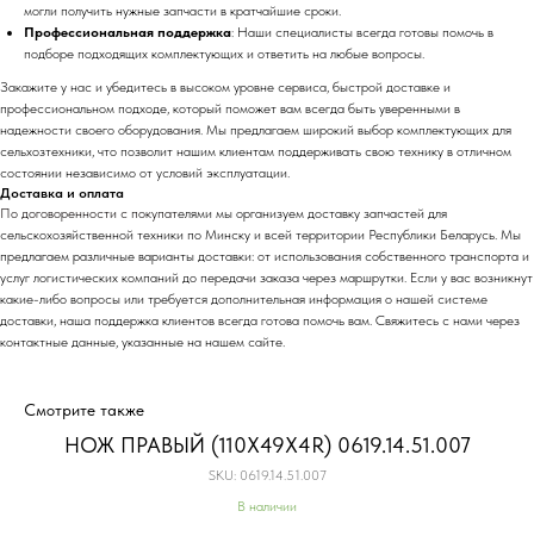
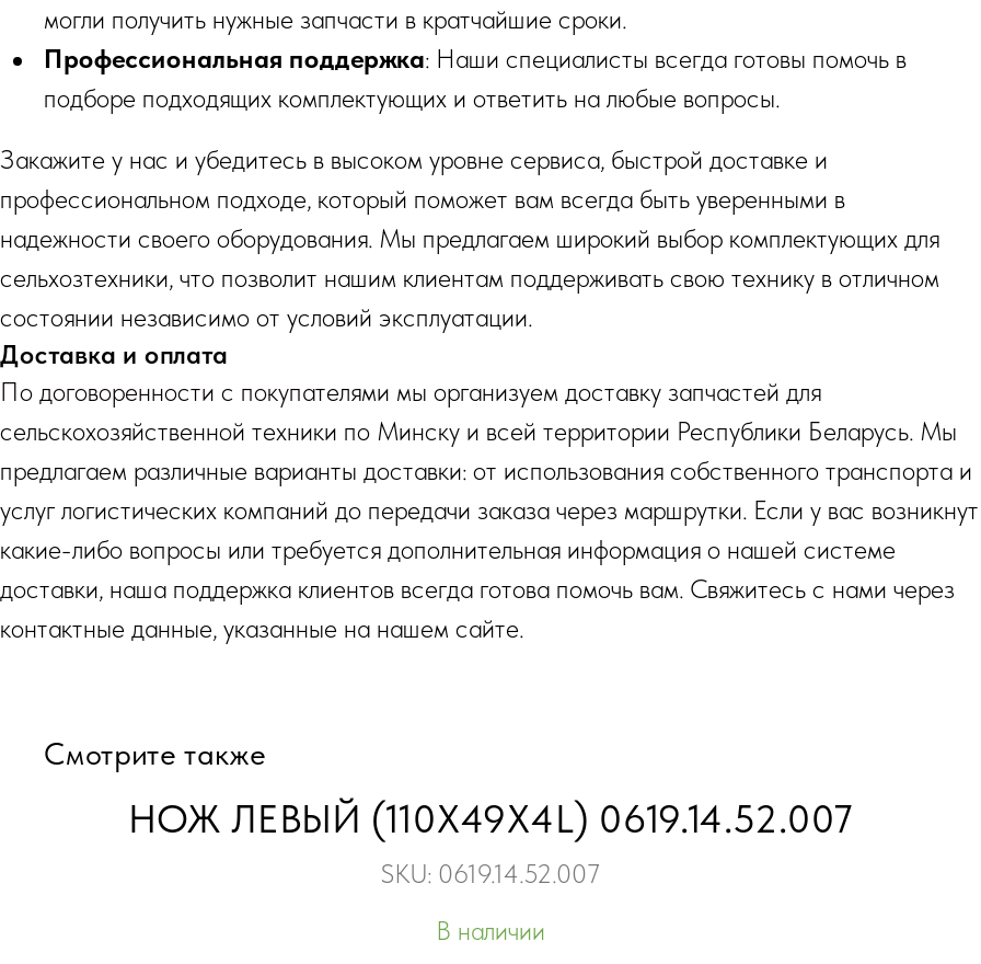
- НОЖ ПРАВЫЙ (110X49X4R) 0619.14.51.007
+ НОЖ ЛЕВЫЙ (110X49X4L) 0619.14.52.007

- SKU: 0619.14.51.007
+ SKU: 0619.14.52.007
